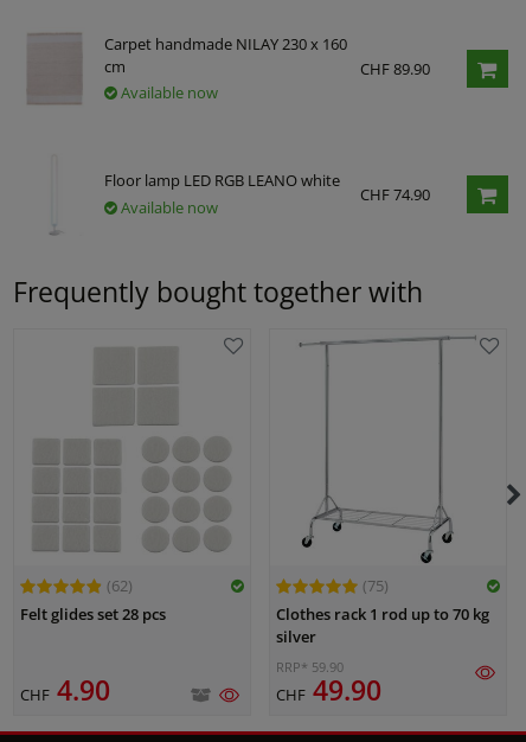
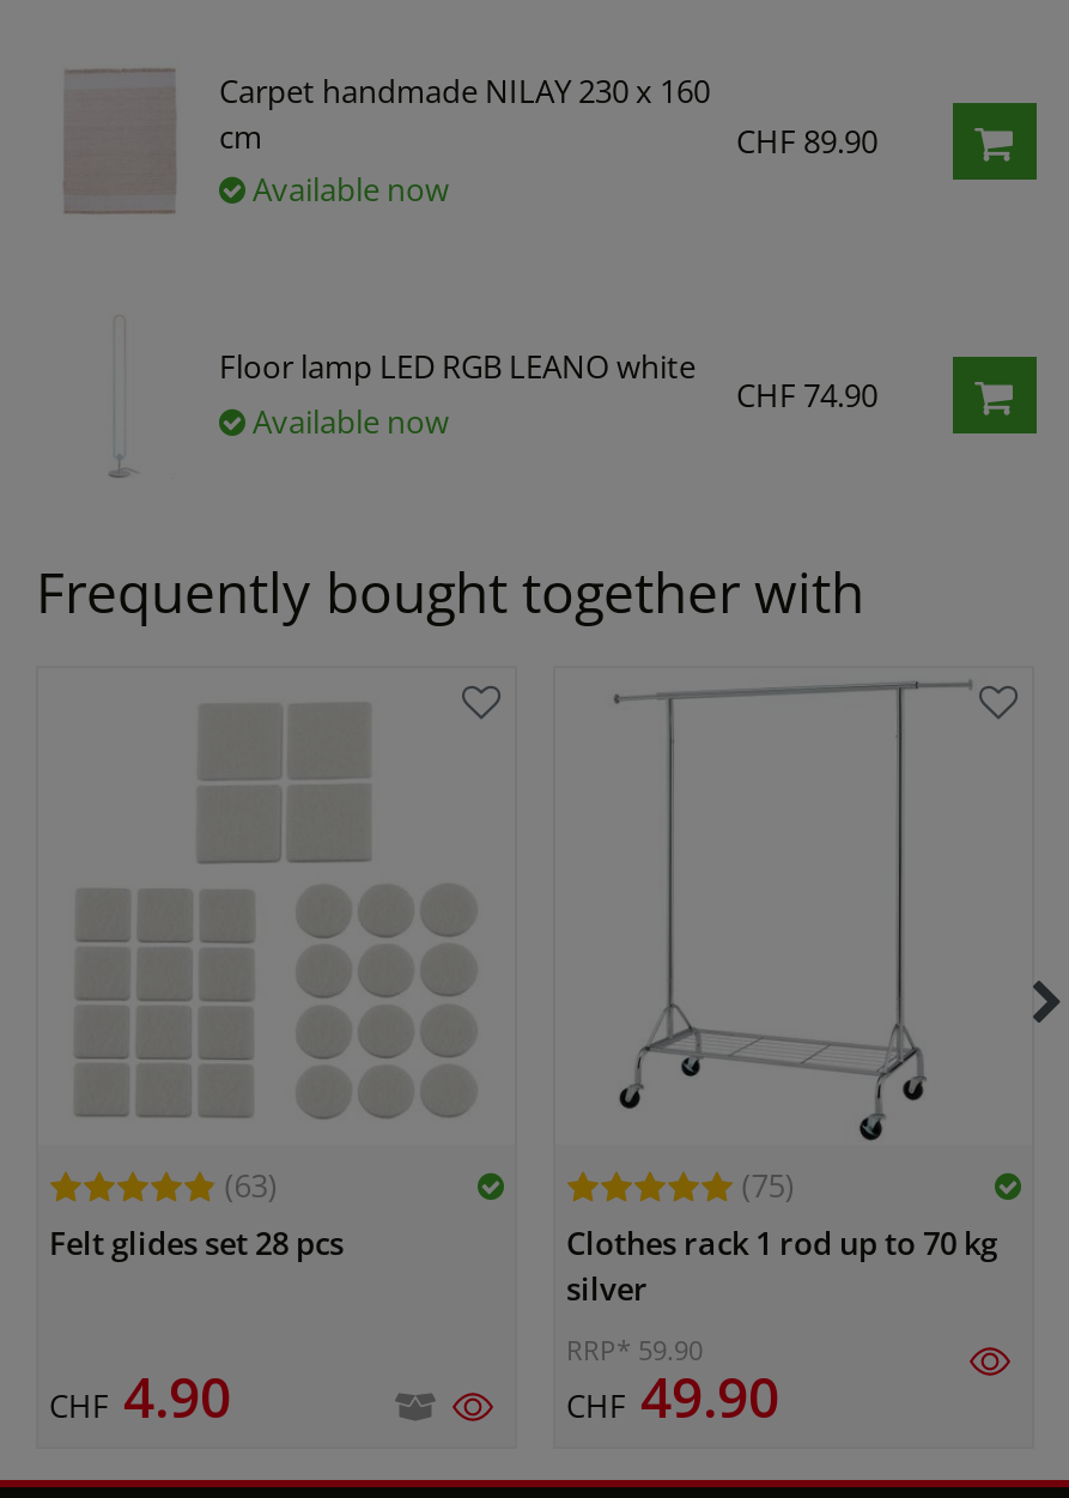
- (62)
+ (63)
